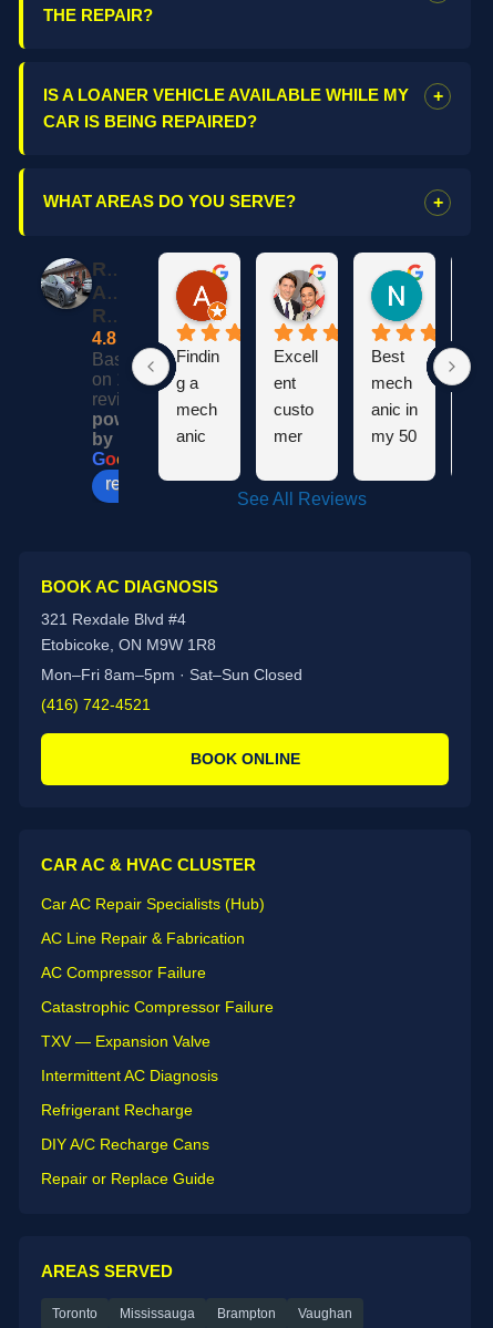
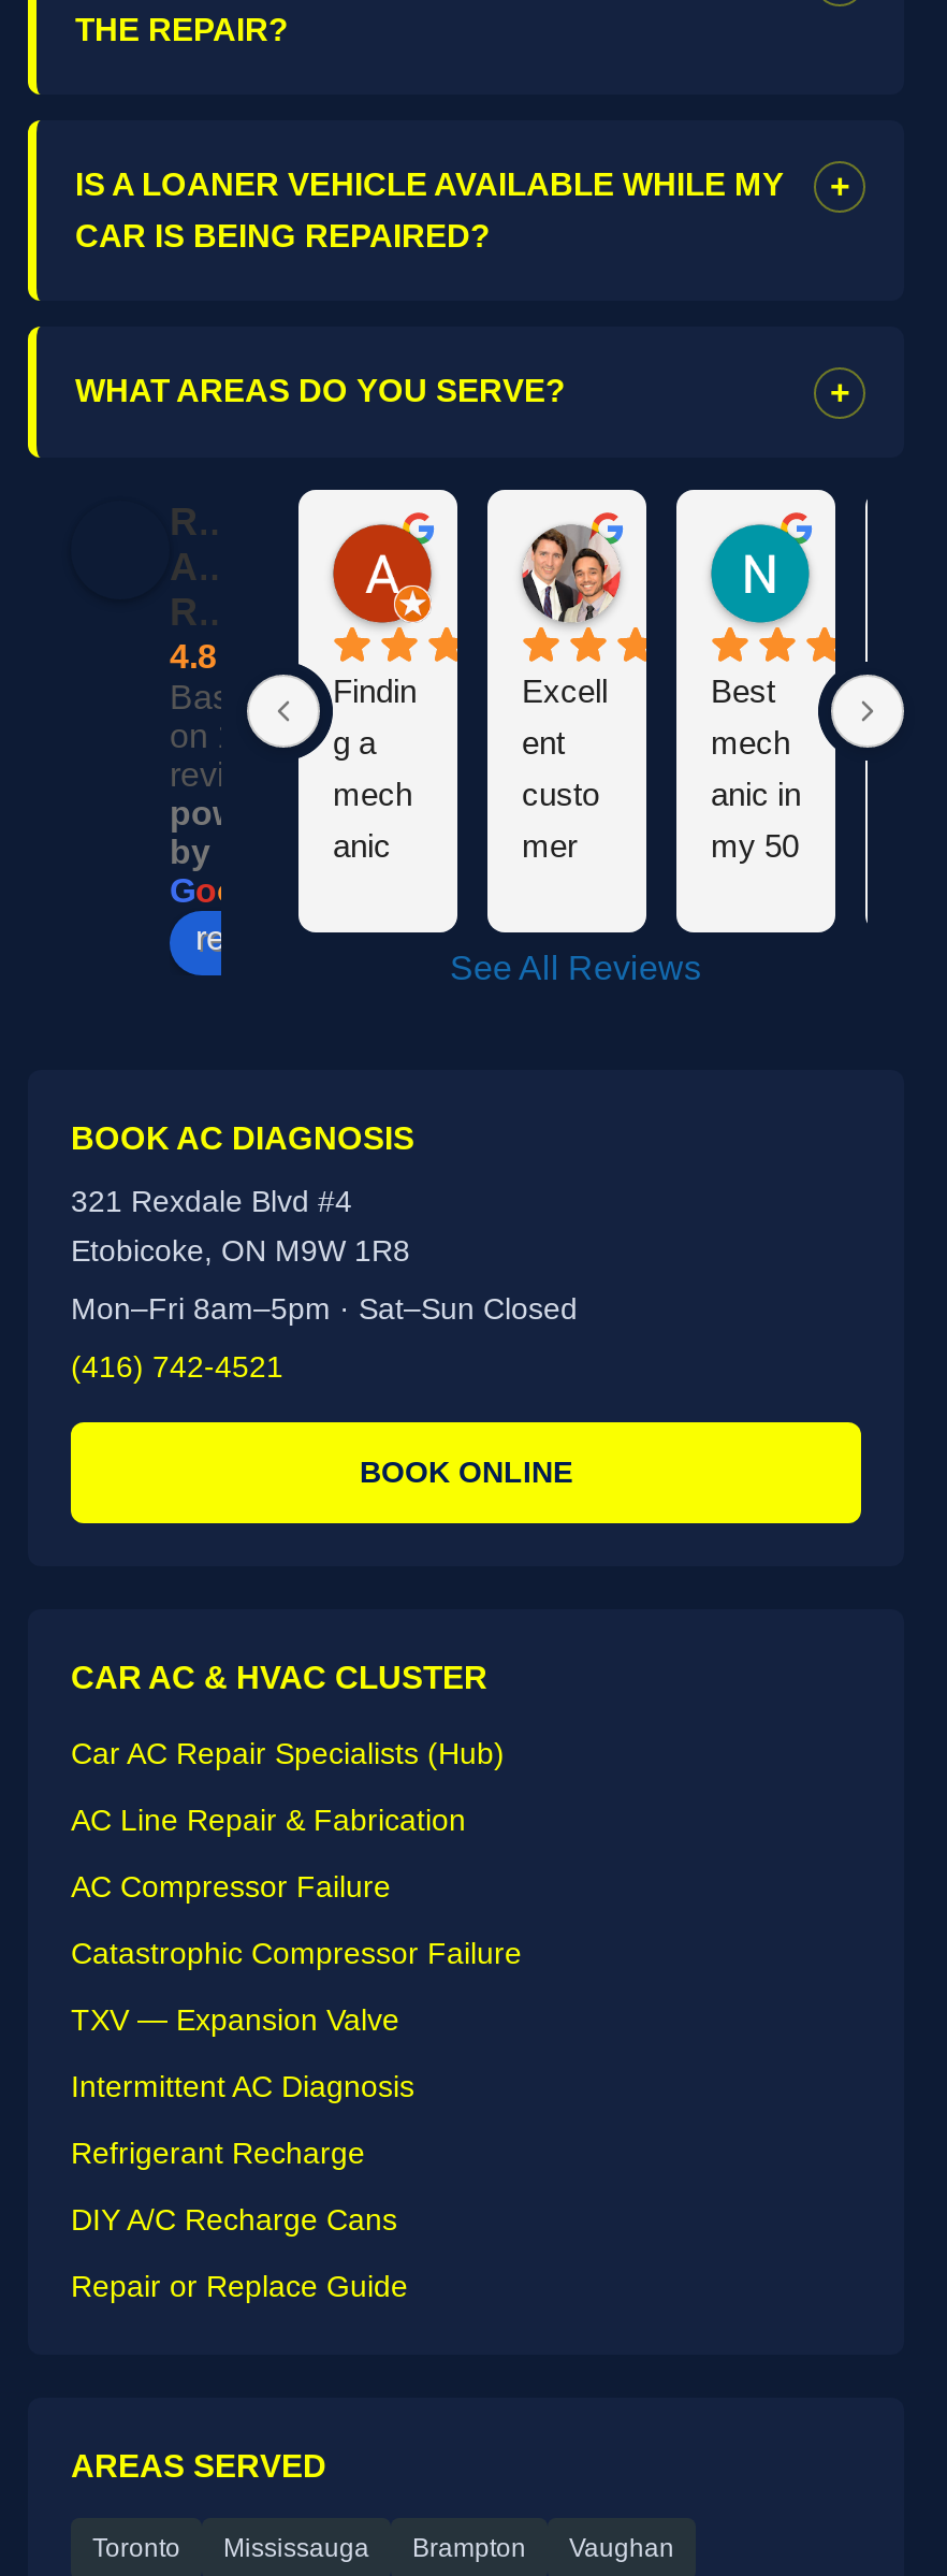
- [image]
